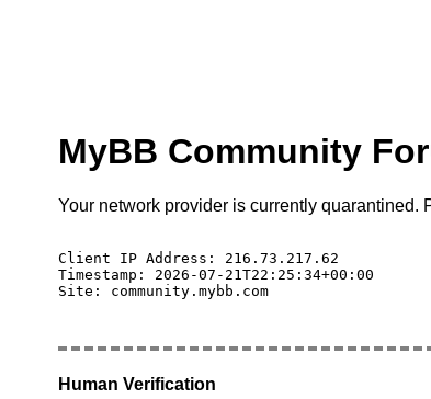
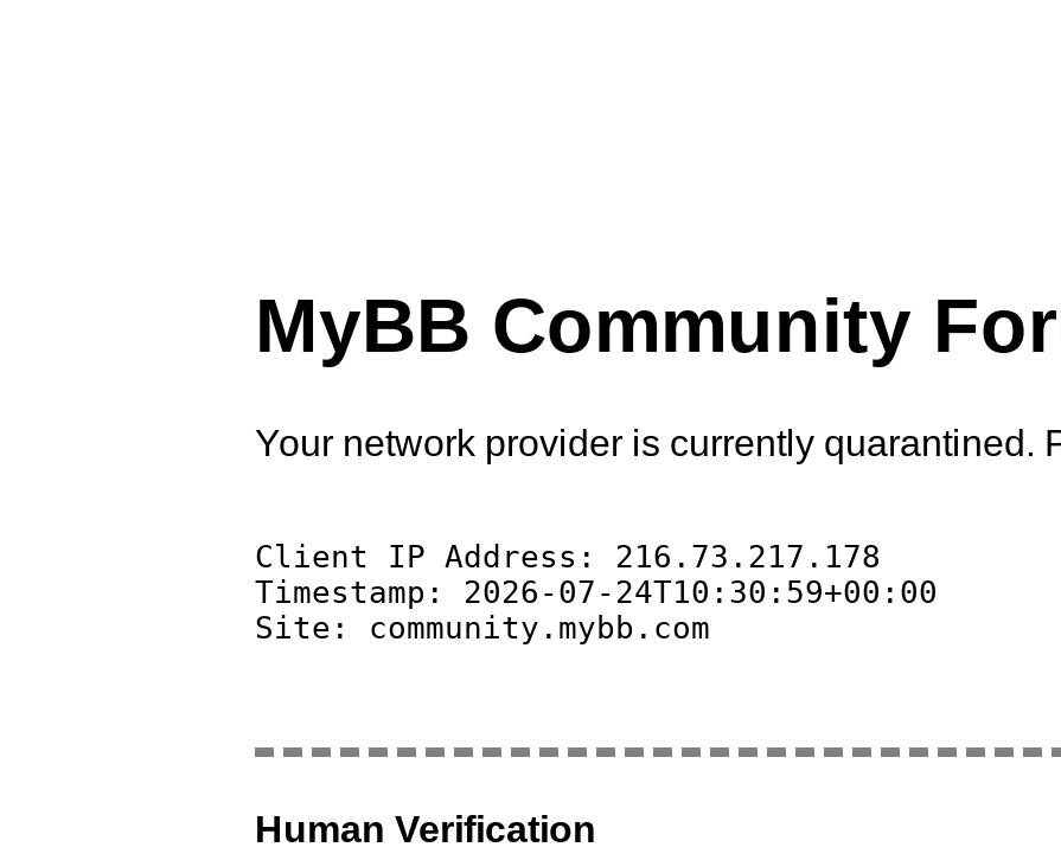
- Client IP Address: 216.73.217.62
+ Client IP Address: 216.73.217.178

- Timestamp: 2026-07-21T22:25:34+00:00
+ Timestamp: 2026-07-24T10:30:59+00:00
